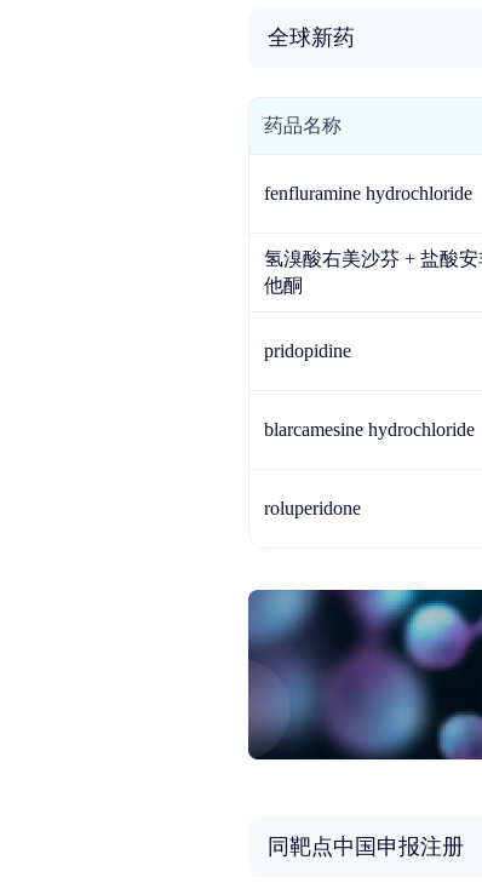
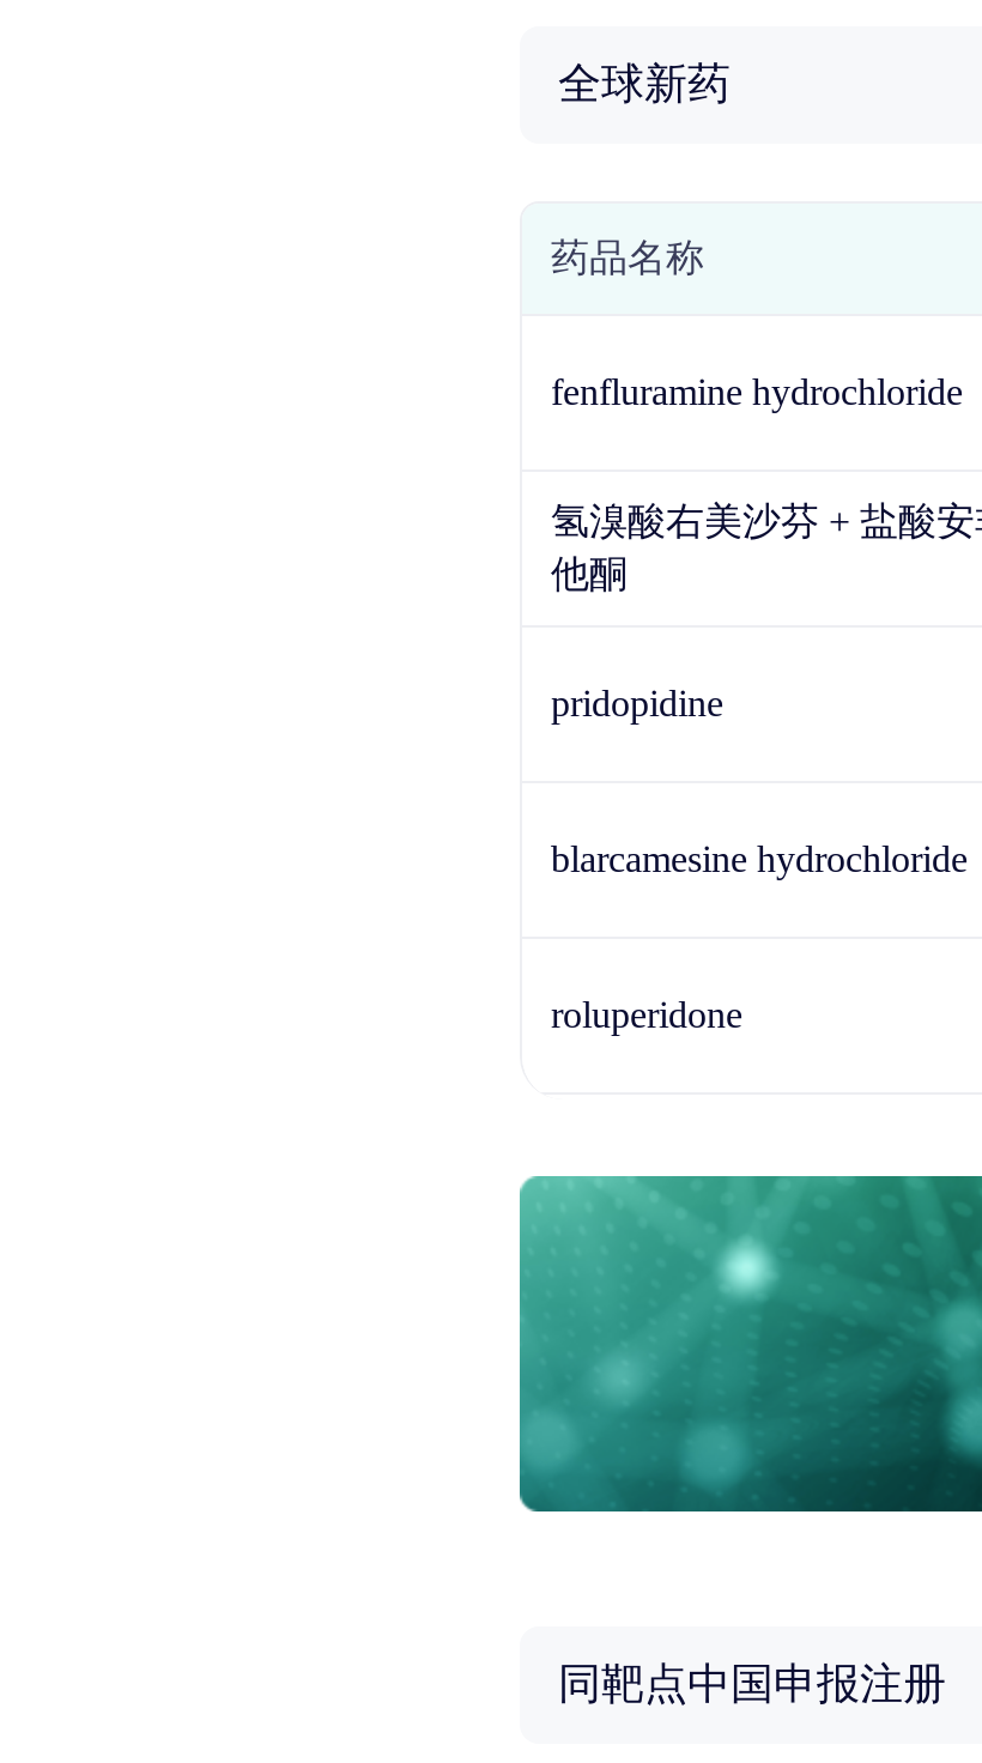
- [image]
+ [image]
